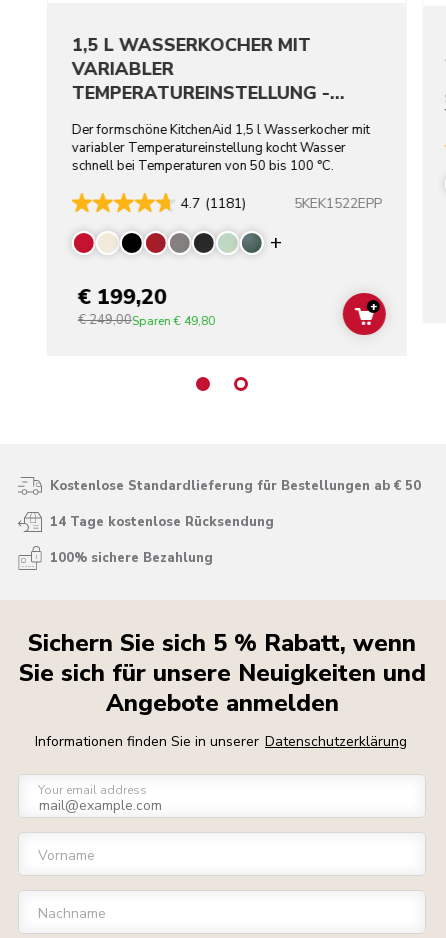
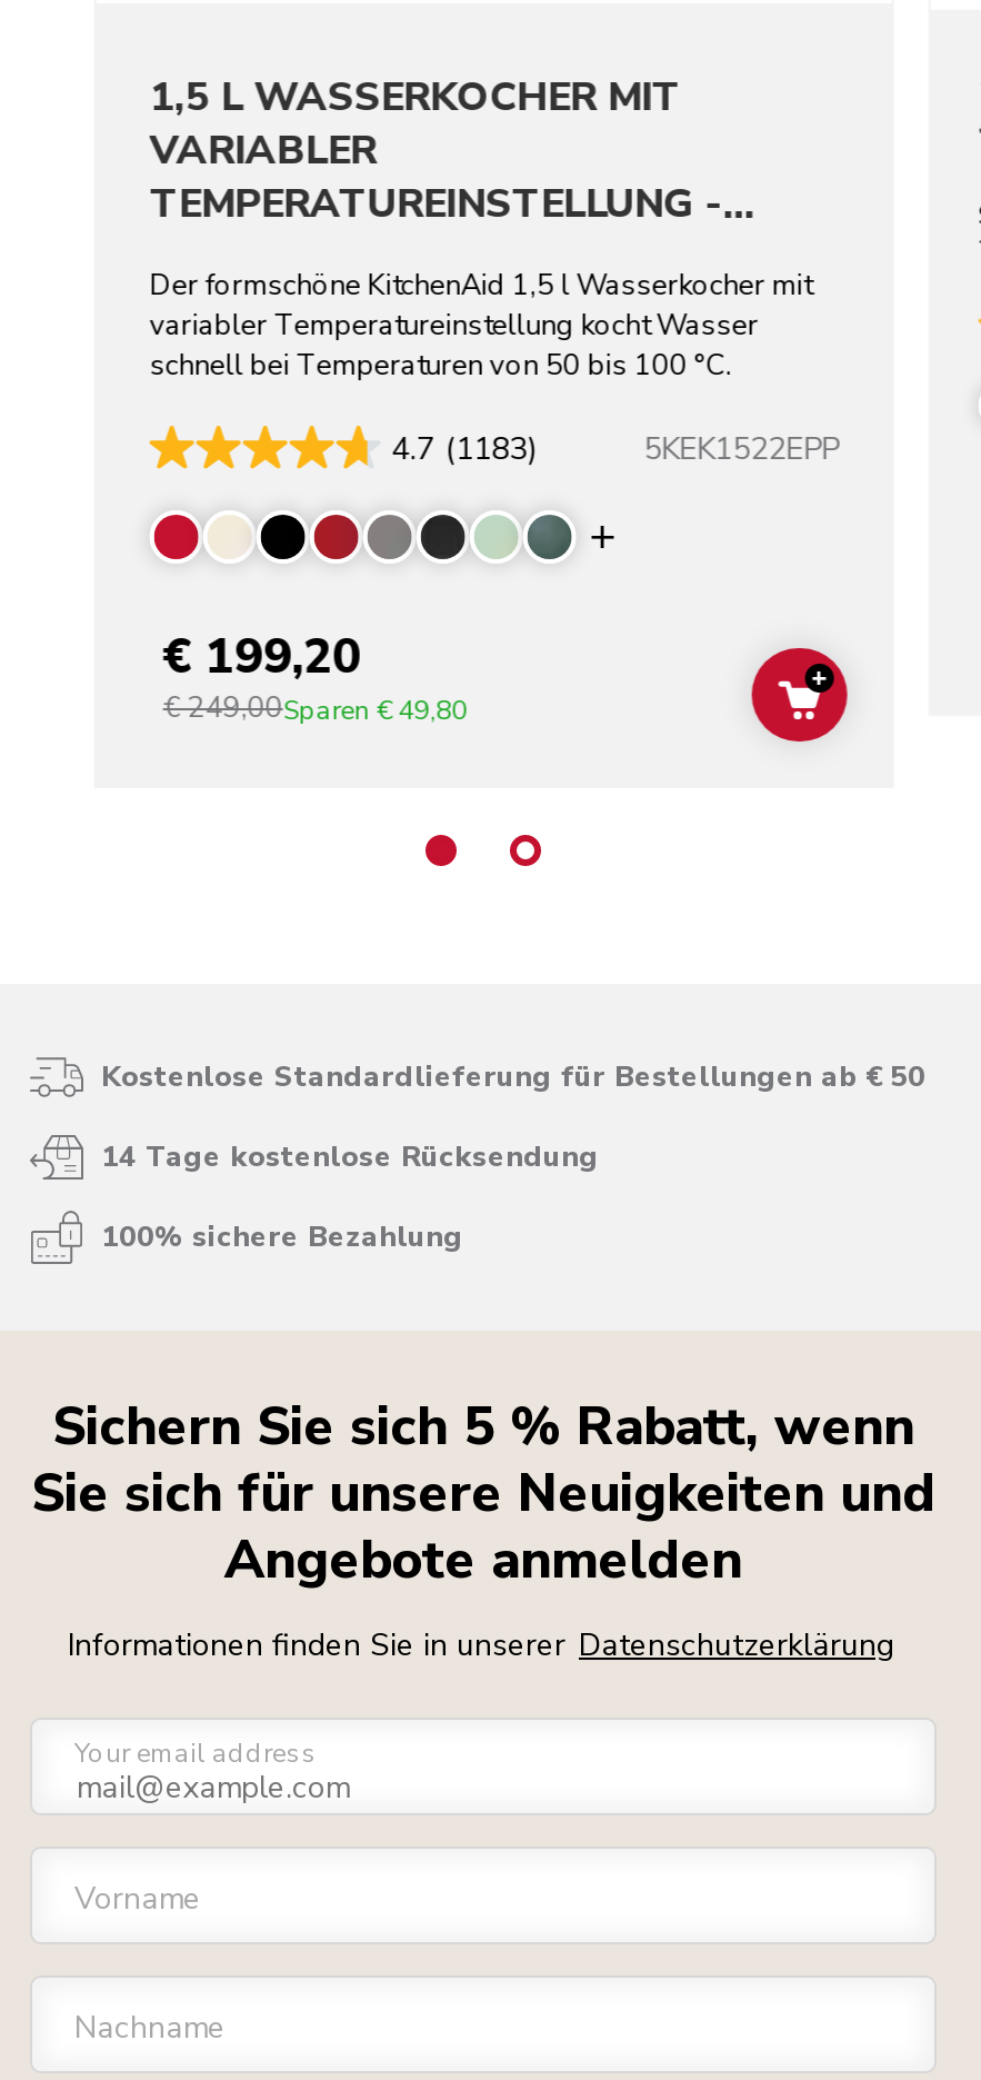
- 4.7 (1181)
+ 4.7 (1183)
